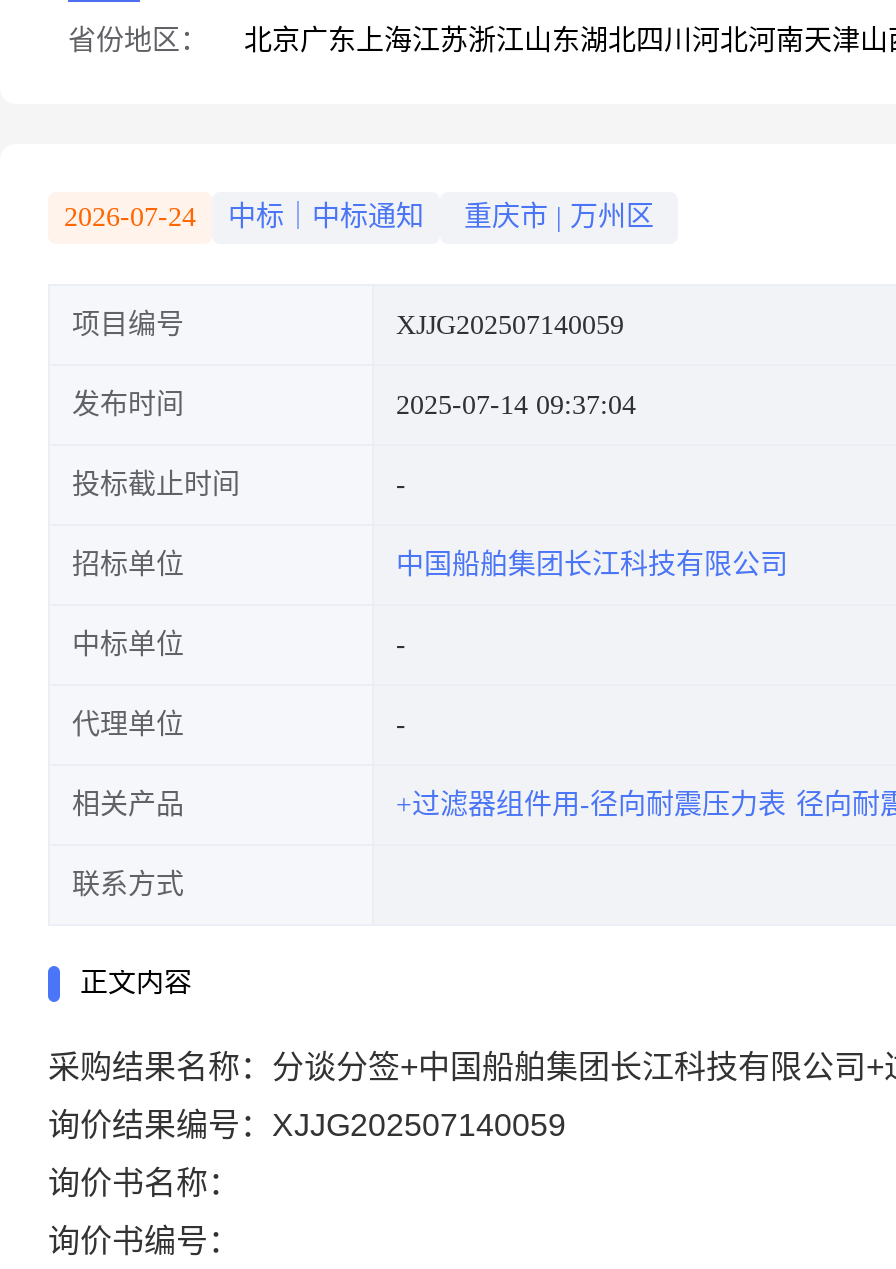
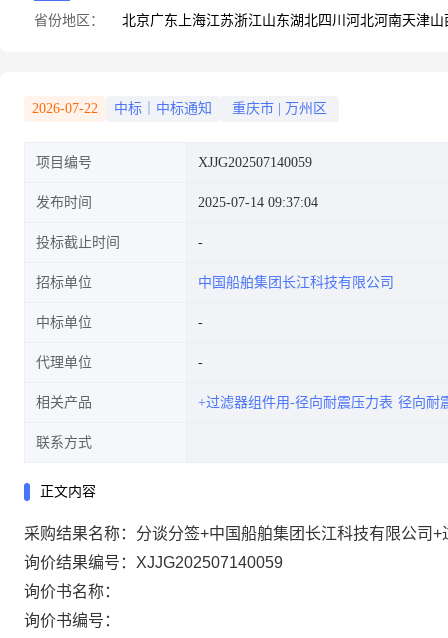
- 2026-07-24
+ 2026-07-22
